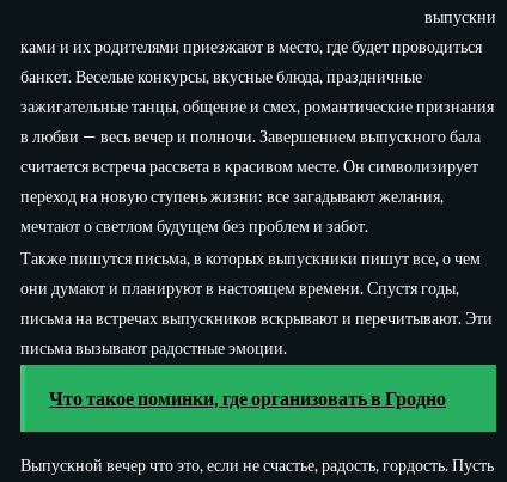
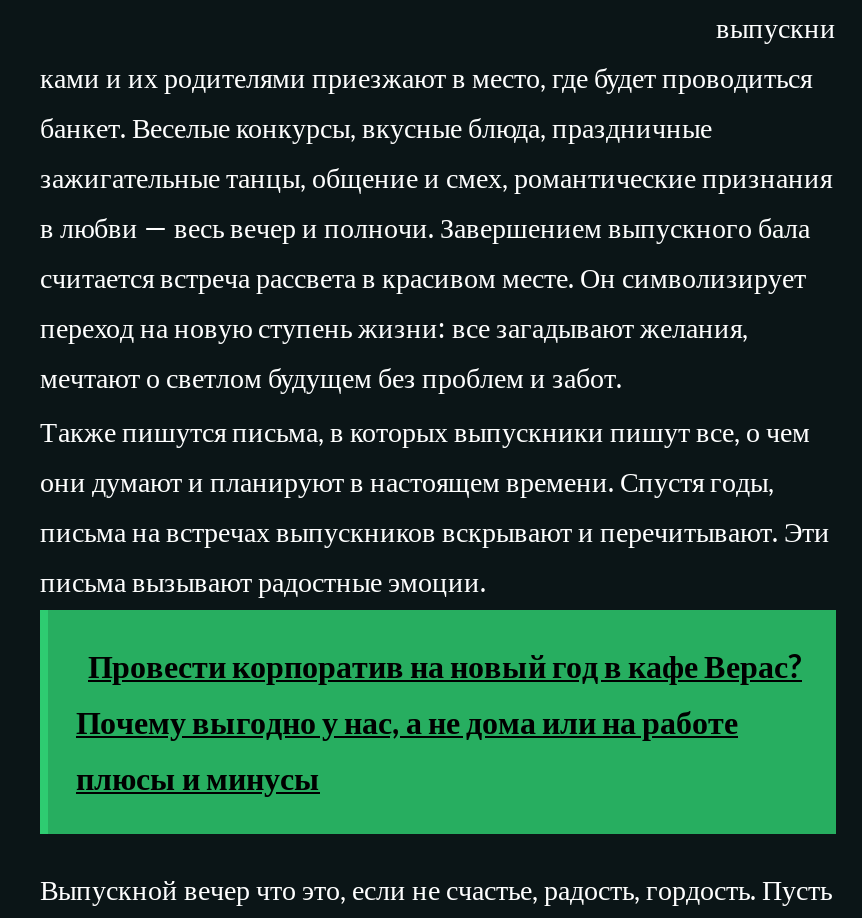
- Что такое поминки, где организовать в Гродно
+ Провести корпоратив на новый год в кафе Верас?
+ Почему выгодно у нас, а не дома или на работе
+ плюсы и минусы
